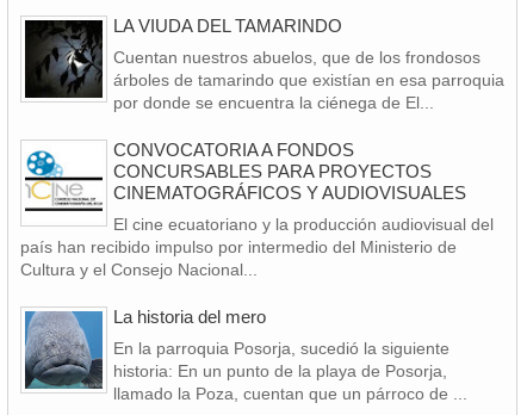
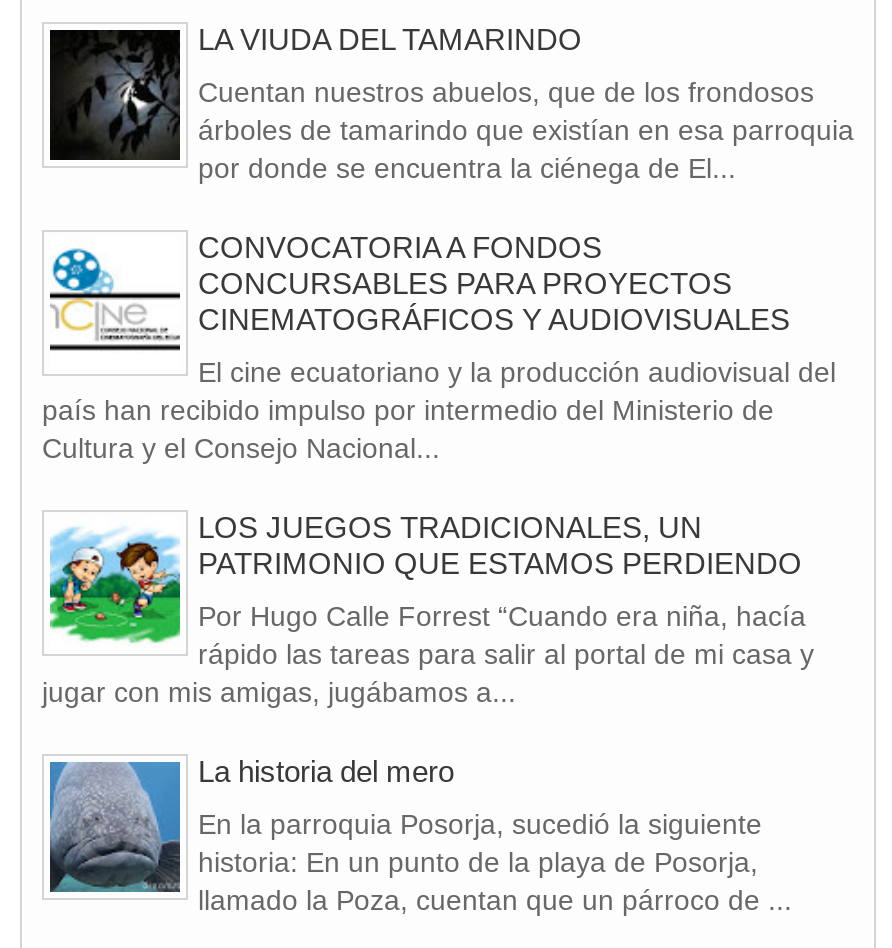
+ [image]
+ LOS JUEGOS TRADICIONALES, UN
+ PATRIMONIO QUE ESTAMOS PERDIENDO
+ Por Hugo Calle Forrest “Cuando era niña, hacía
+ rápido las tareas para salir al portal de mi casa y
+ jugar con mis amigas, jugábamos a...
